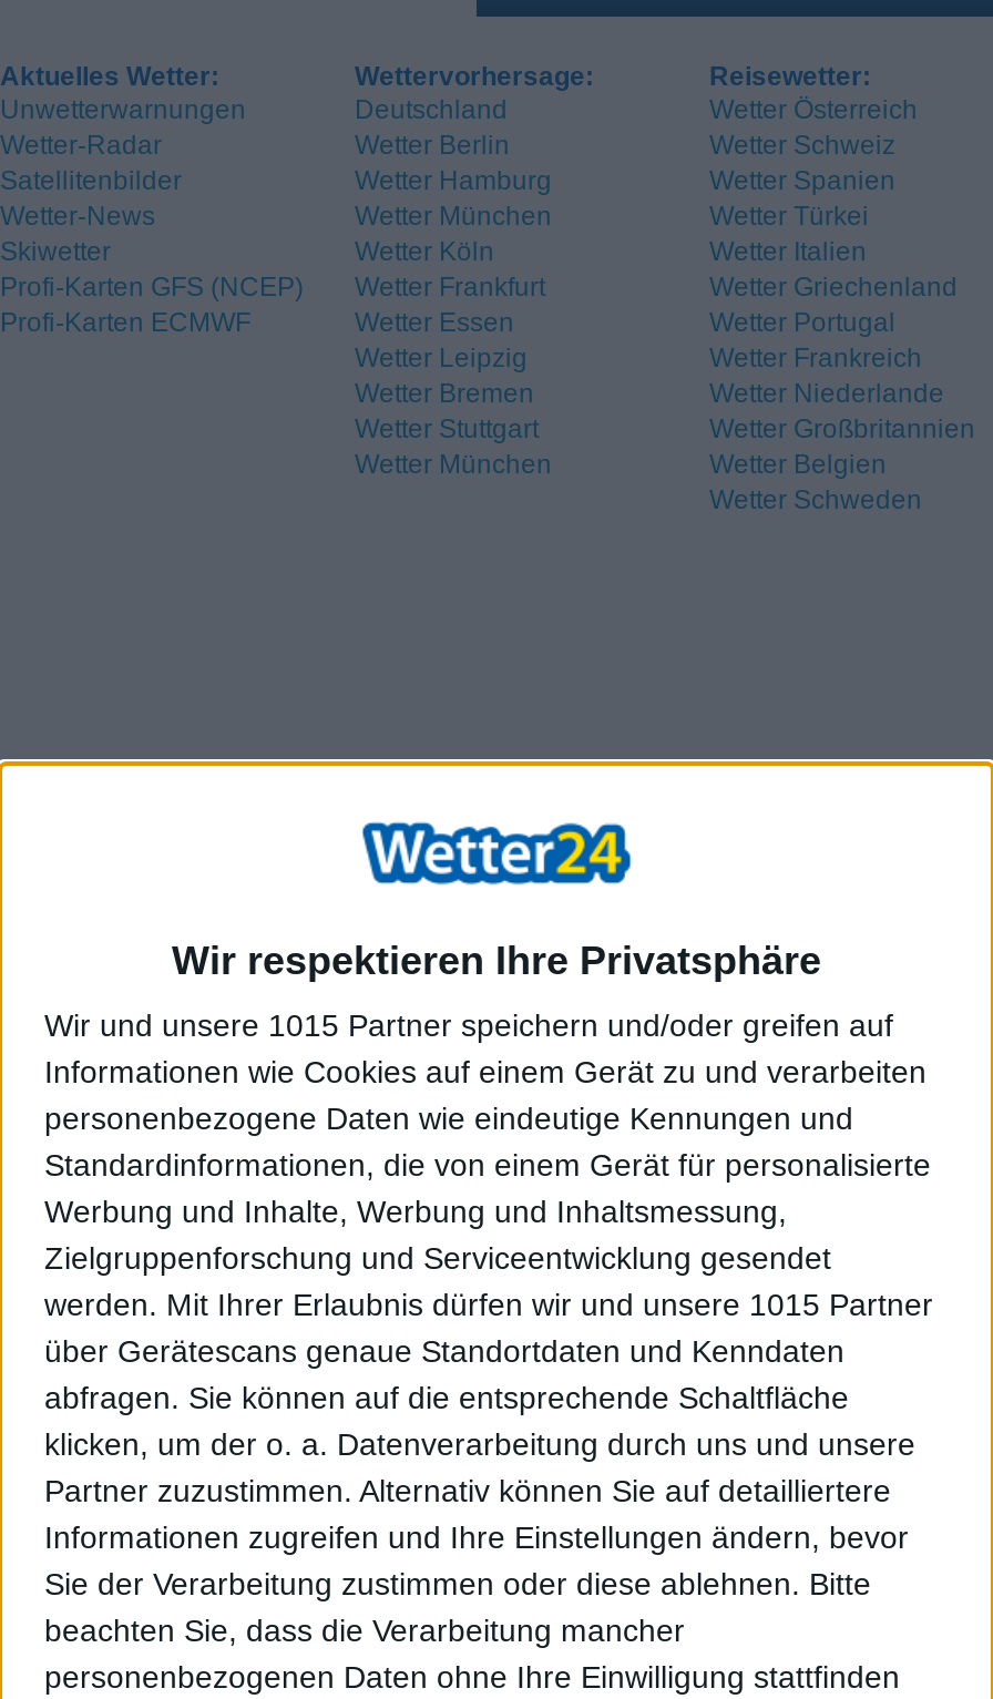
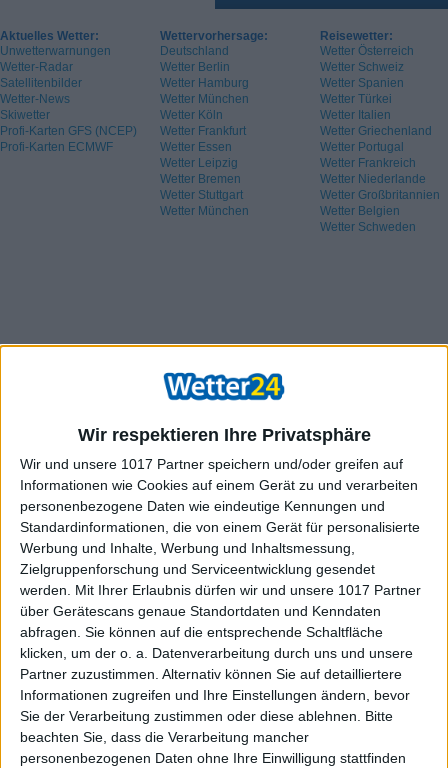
- Wir und unsere 1015 Partner speichern und/oder greifen auf
+ Wir und unsere 1017 Partner speichern und/oder greifen auf

- werden. Mit Ihrer Erlaubnis dürfen wir und unsere 1015 Partner
+ werden. Mit Ihrer Erlaubnis dürfen wir und unsere 1017 Partner
